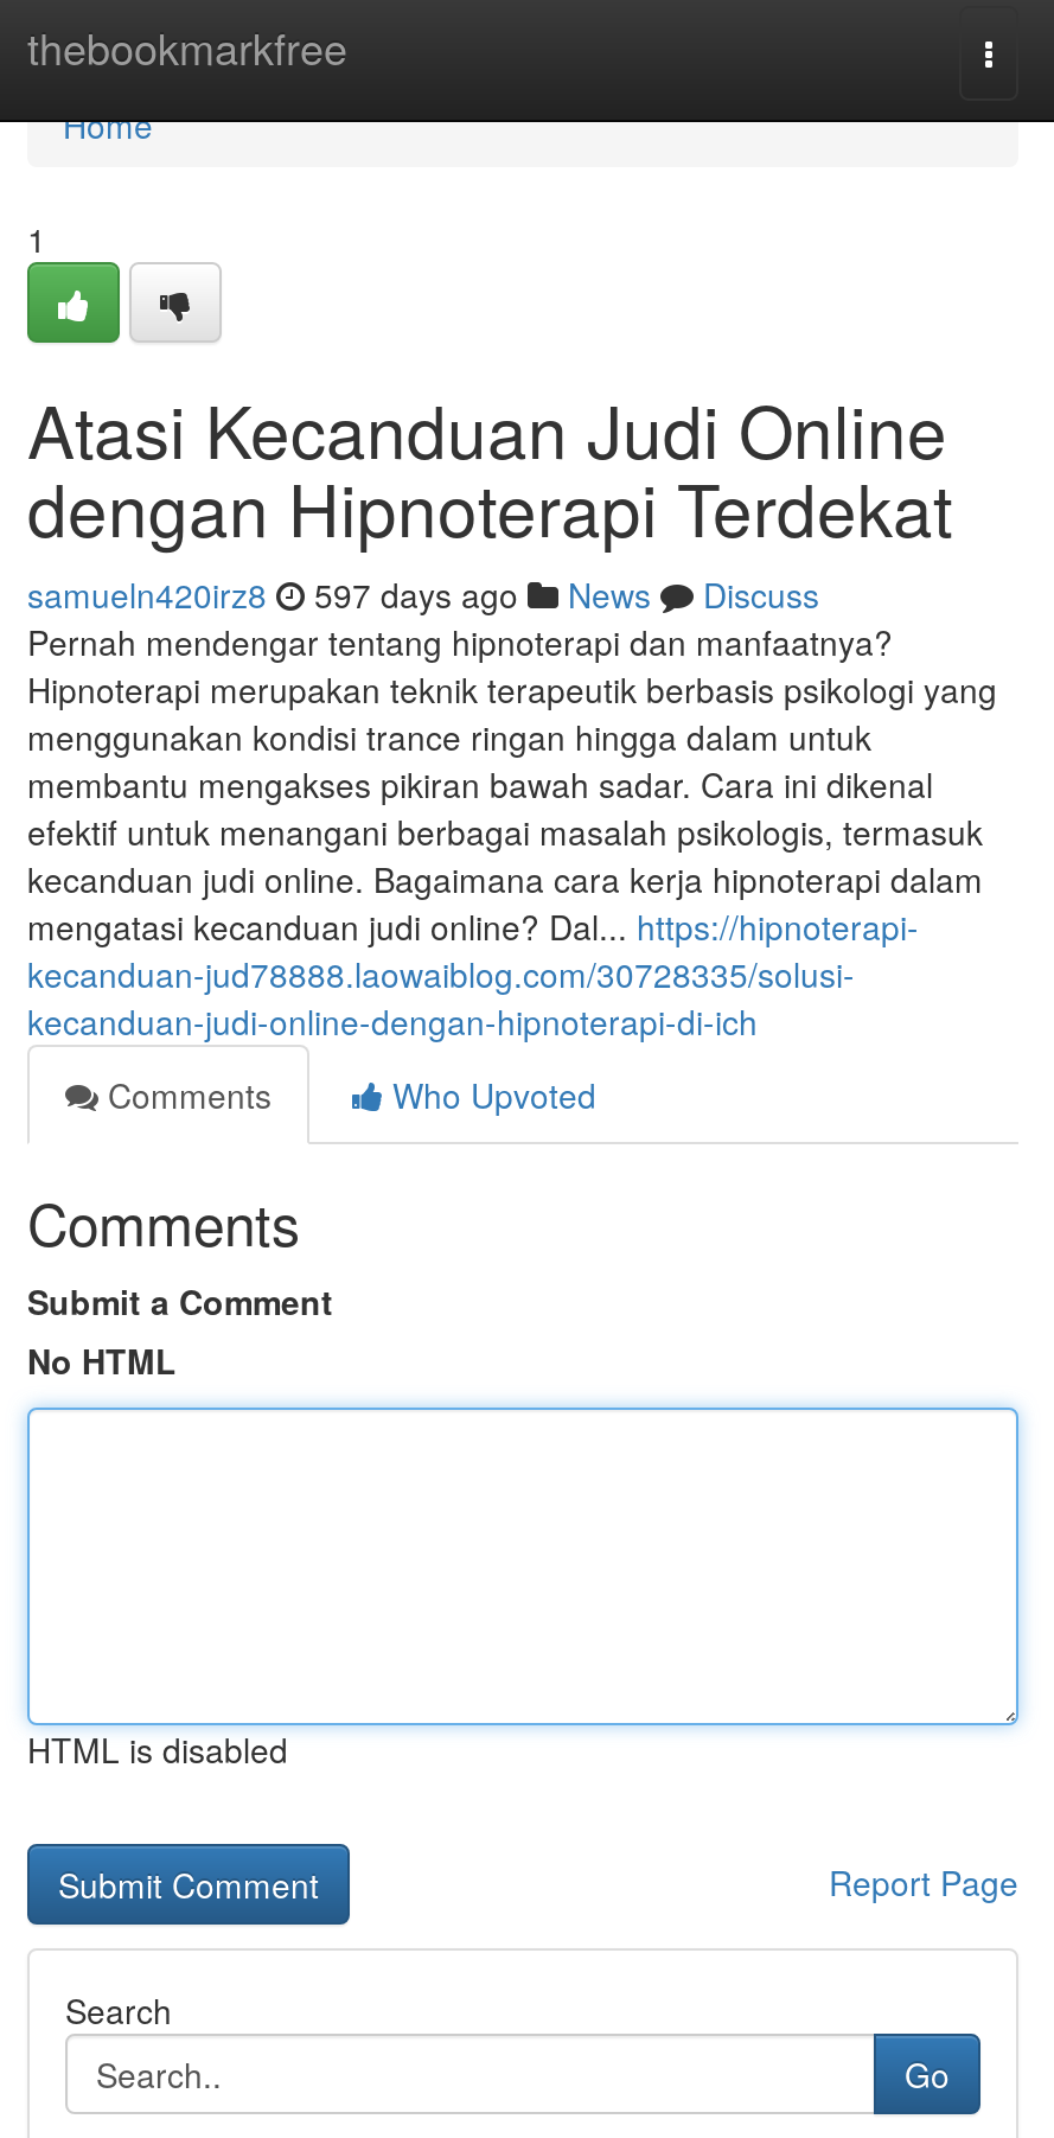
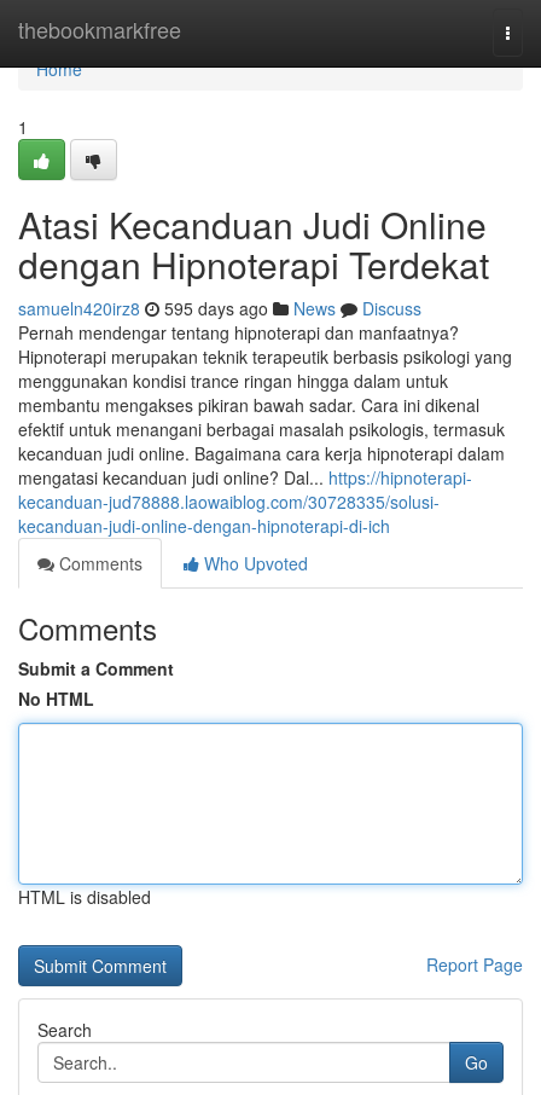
- samueln420irz8 597 days ago News Discuss
+ samueln420irz8 595 days ago News Discuss
